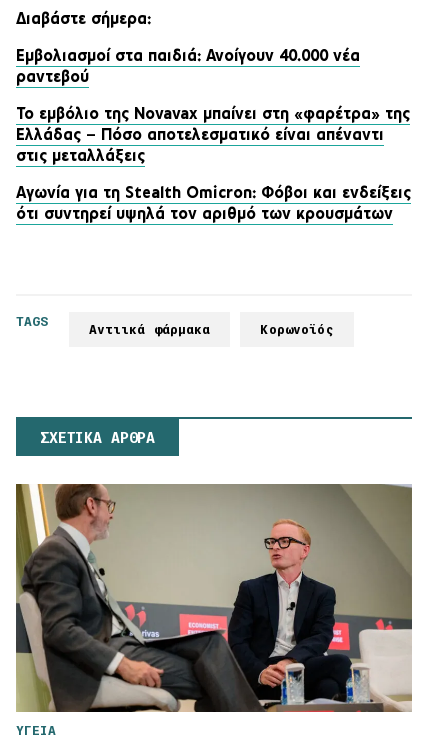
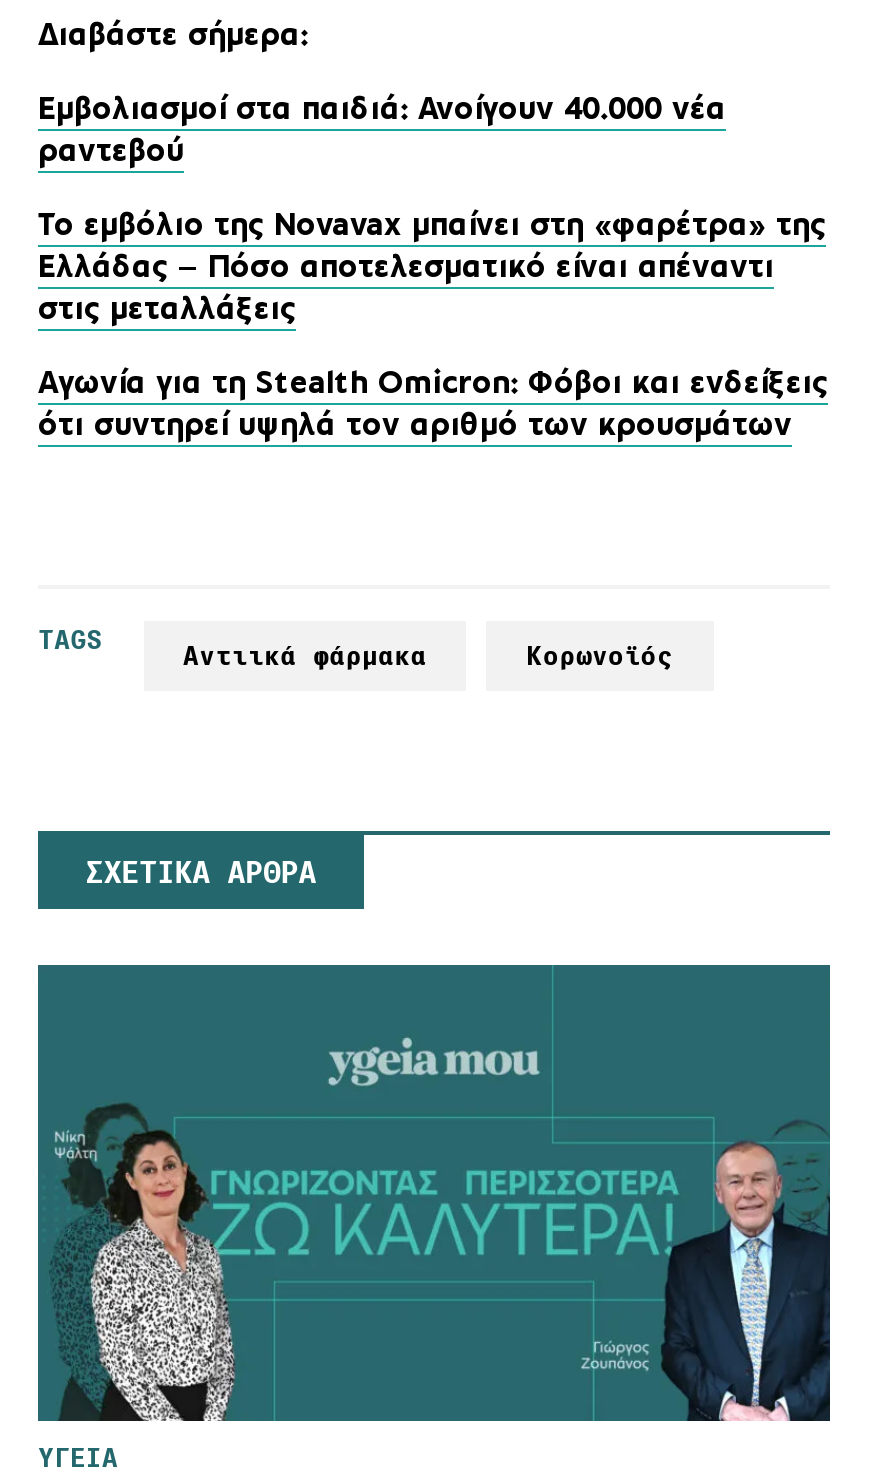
- [image]
+ [image]
